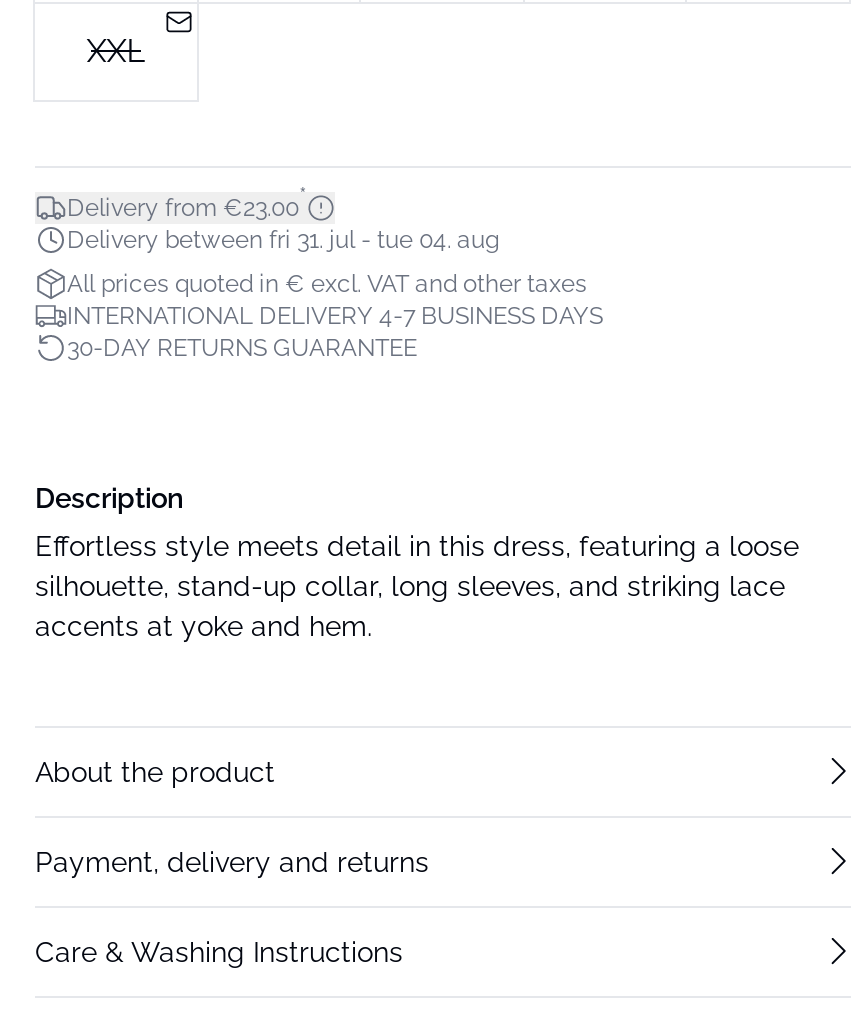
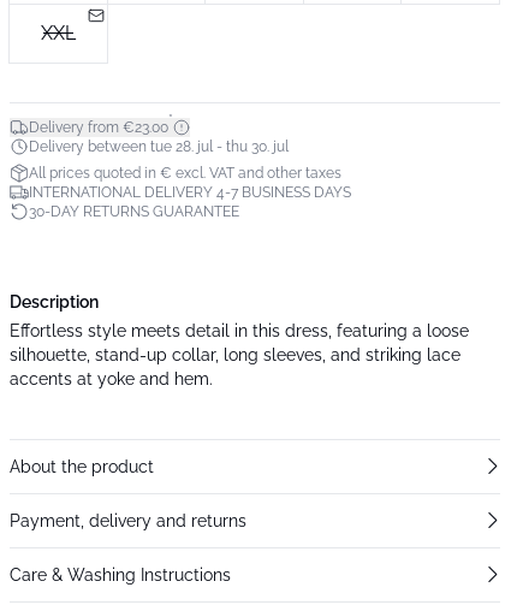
- Delivery between fri 31. jul - tue 04. aug
+ Delivery between tue 28. jul - thu 30. jul
